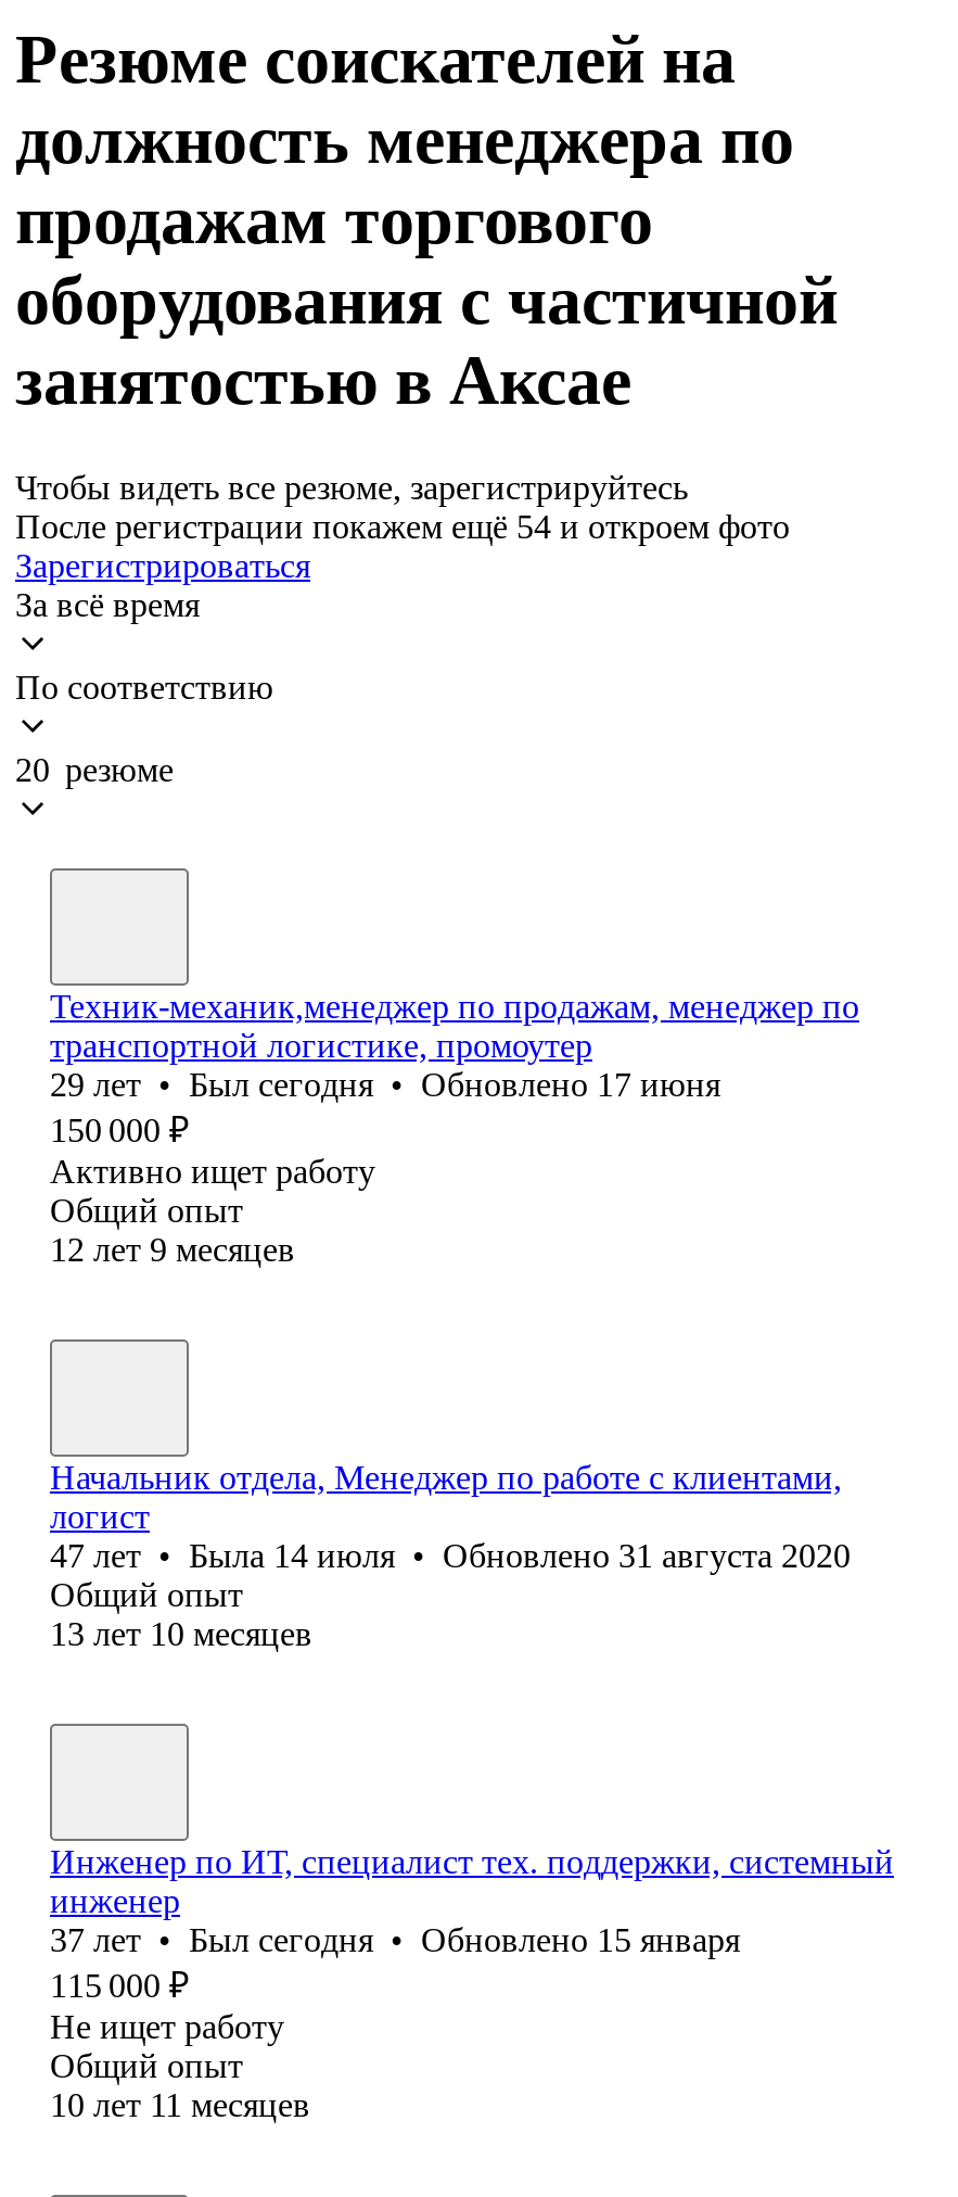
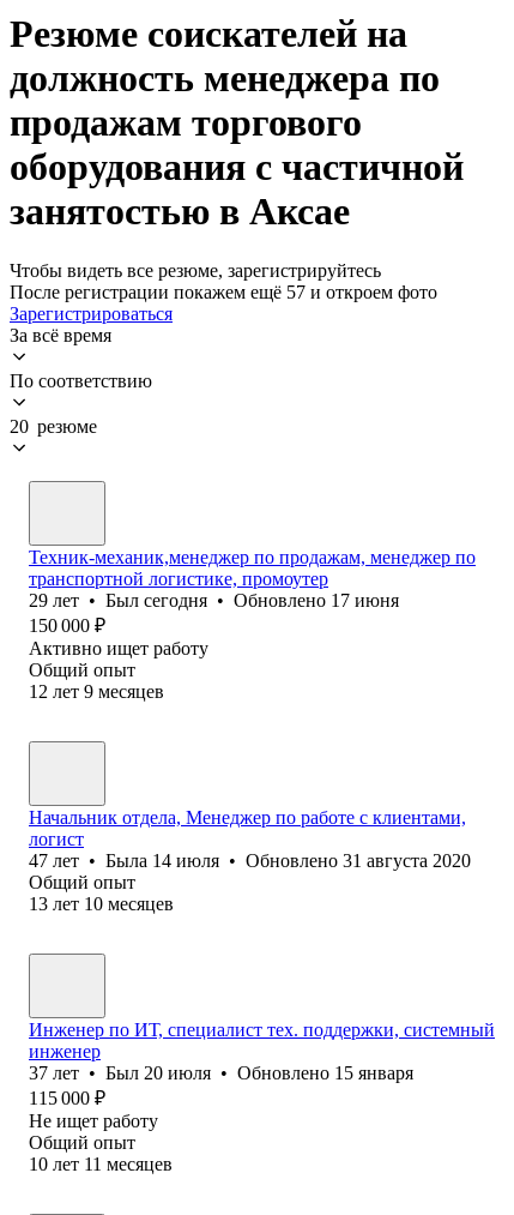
- После регистрации покажем ещё 54 и откроем фото
+ После регистрации покажем ещё 57 и откроем фото

- 37 лет • Был сегодня • Обновлено 15 января
+ 37 лет • Был 20 июля • Обновлено 15 января
